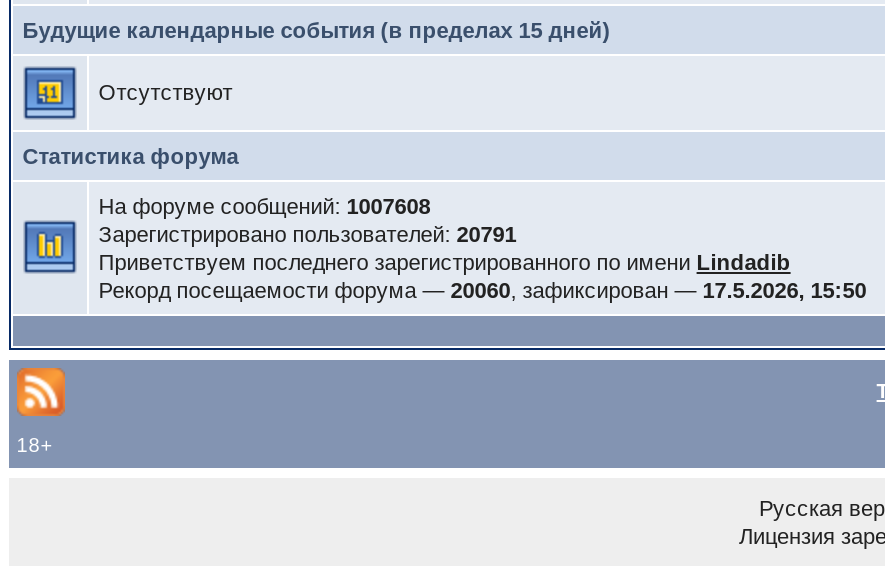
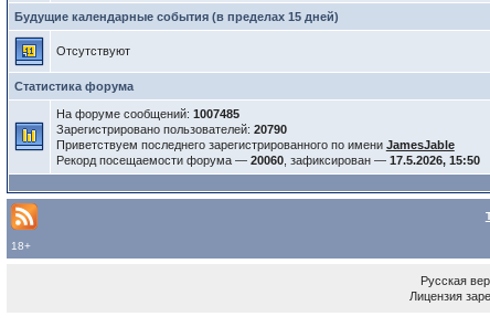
- На форуме сообщений: 1007608
+ На форуме сообщений: 1007485

- Зарегистрировано пользователей: 20791
+ Зарегистрировано пользователей: 20790

- Приветствуем последнего зарегистрированного по имени Lindadib
+ Приветствуем последнего зарегистрированного по имени JamesJable
